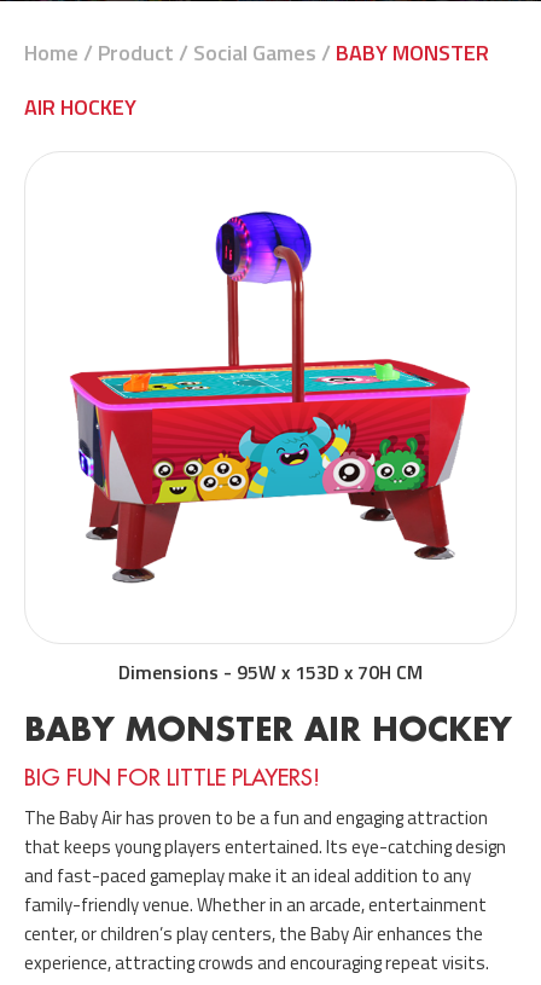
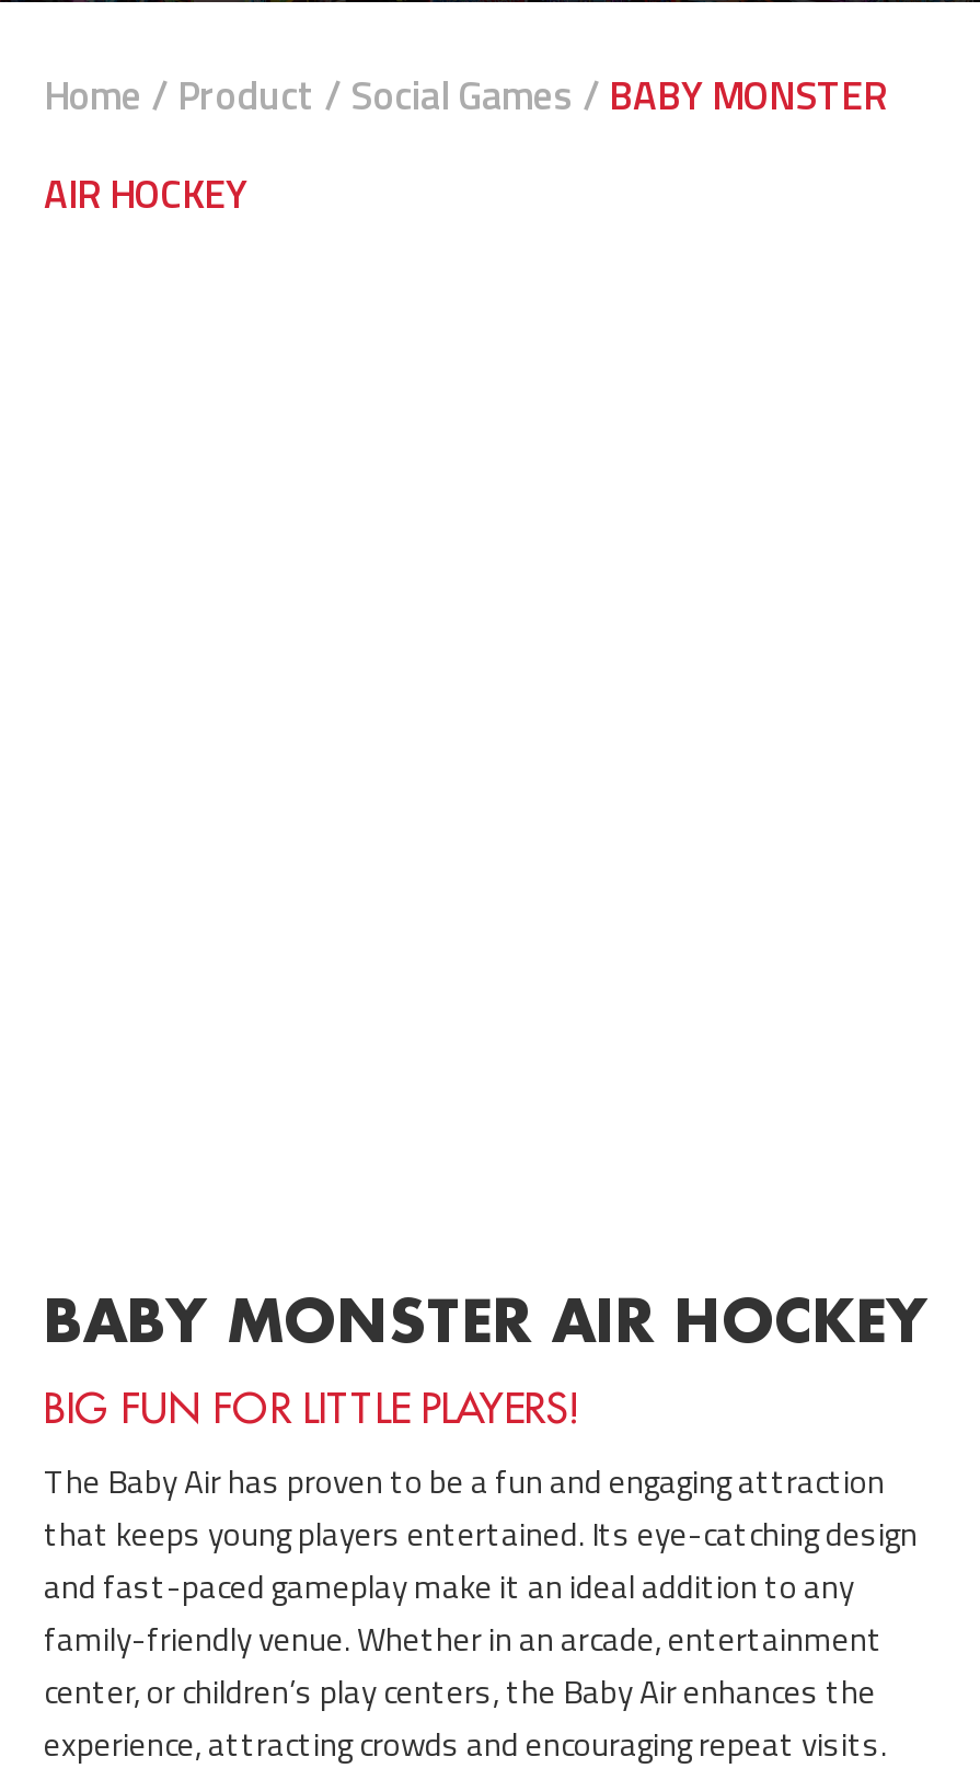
- [image]

- Dimensions - 95W x 153D x 70H CM
